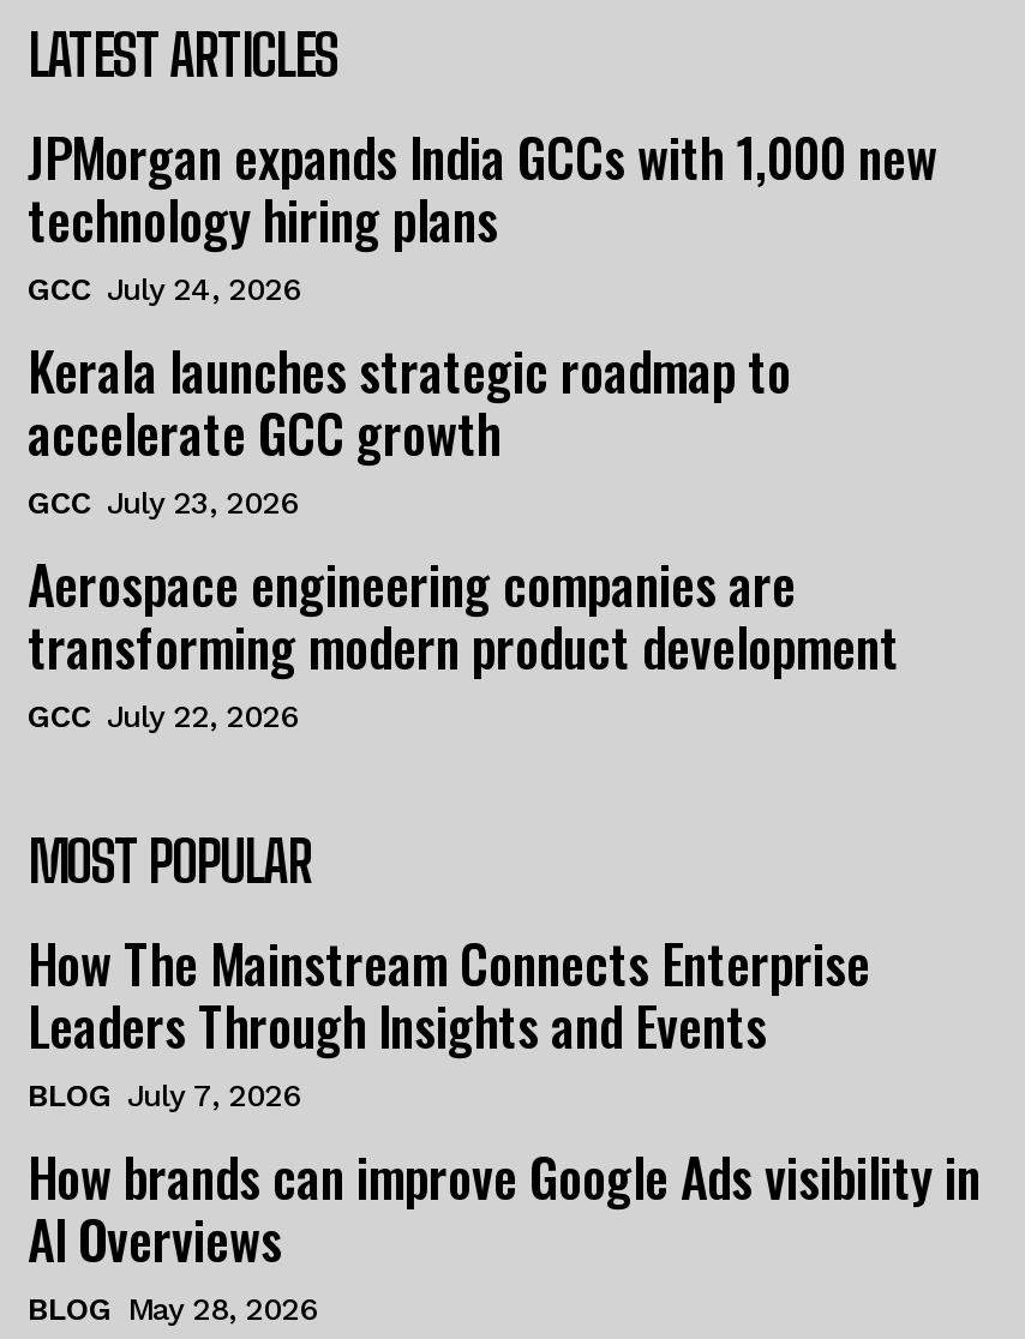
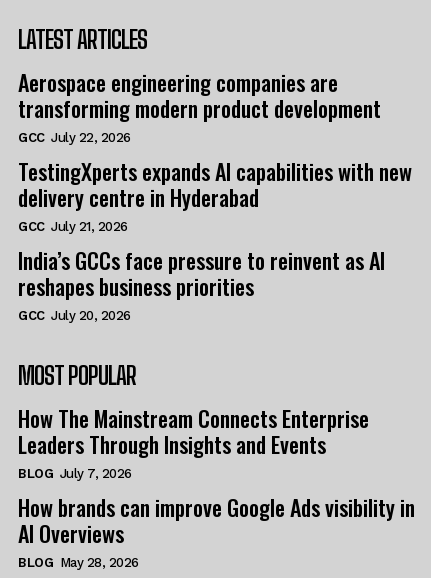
- JPMorgan expands India GCCs with 1,000 new
- technology hiring plans
- GCC July 24, 2026
- Kerala launches strategic roadmap to
- accelerate GCC growth
- GCC July 23, 2026

moved up: Aerospace engineering companies are | transforming modern product development | GCC July 22, 2026

+ TestingXperts expands AI capabilities with new
+ delivery centre in Hyderabad
+ GCC July 21, 2026
+ India’s GCCs face pressure to reinvent as AI
+ reshapes business priorities
+ GCC July 20, 2026
